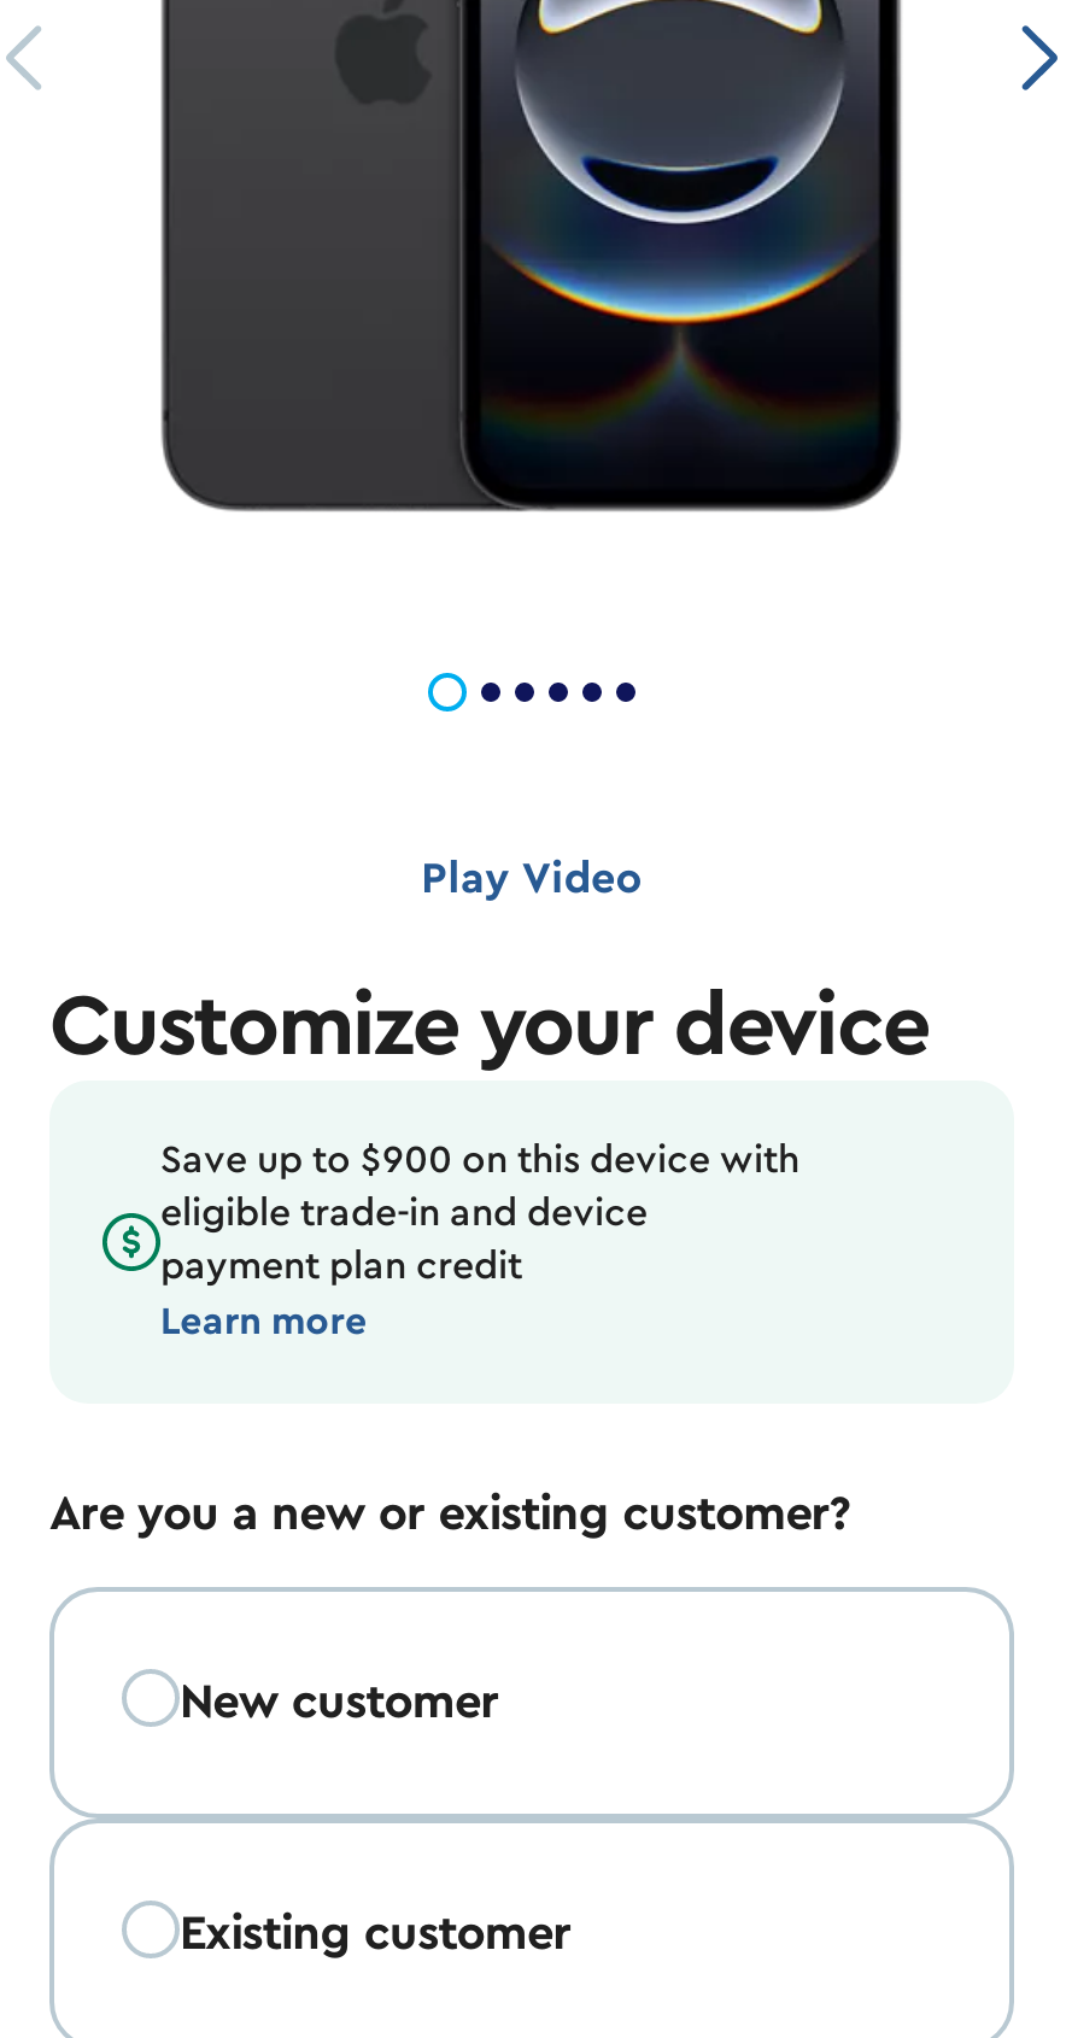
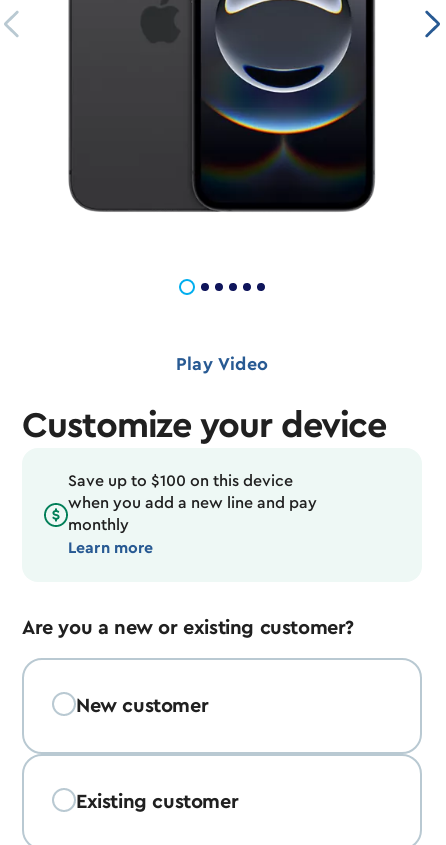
- Save up to $900 on this device with
- eligible trade-in and device
- payment plan credit
+ Save up to $100 on this device
+ when you add a new line and pay
+ monthly
